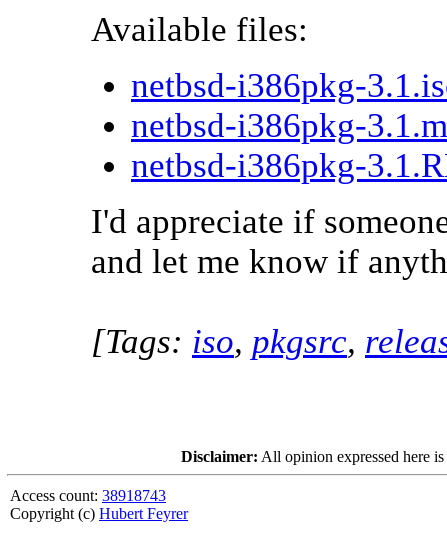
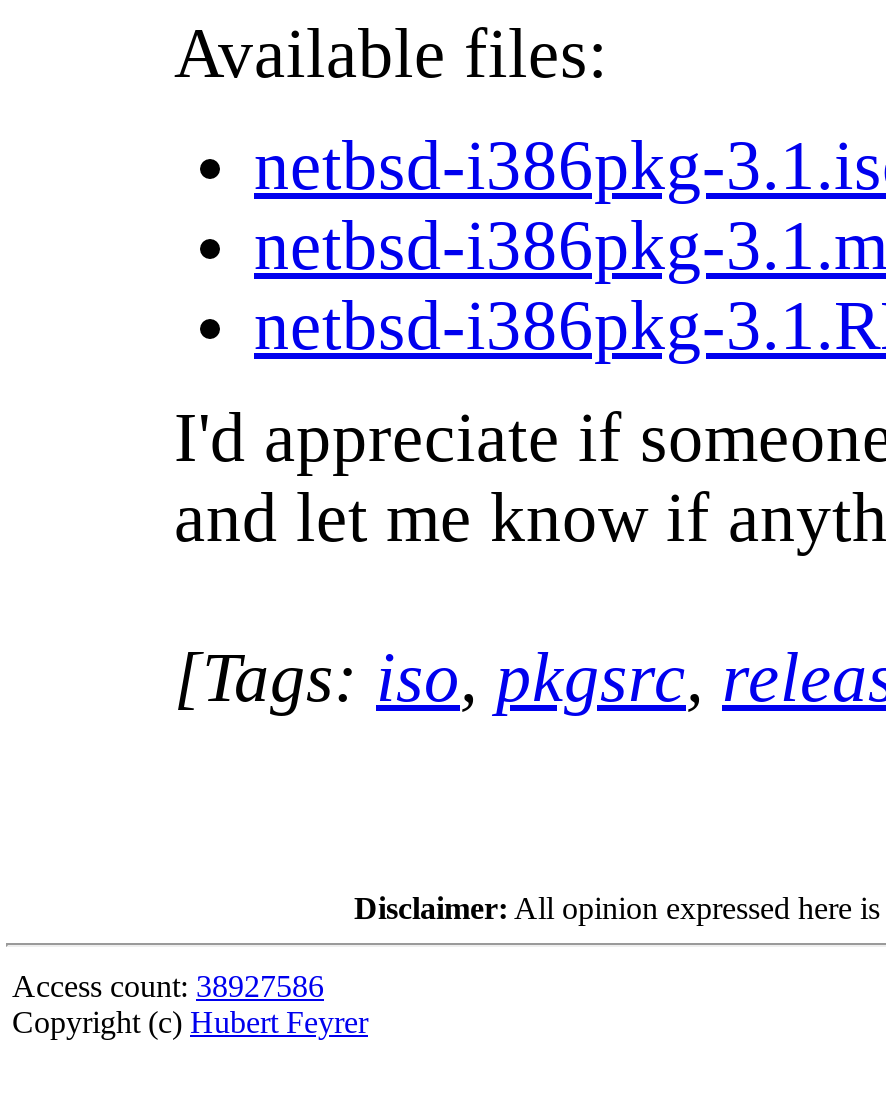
- Access count: 38918743
+ Access count: 38927586
